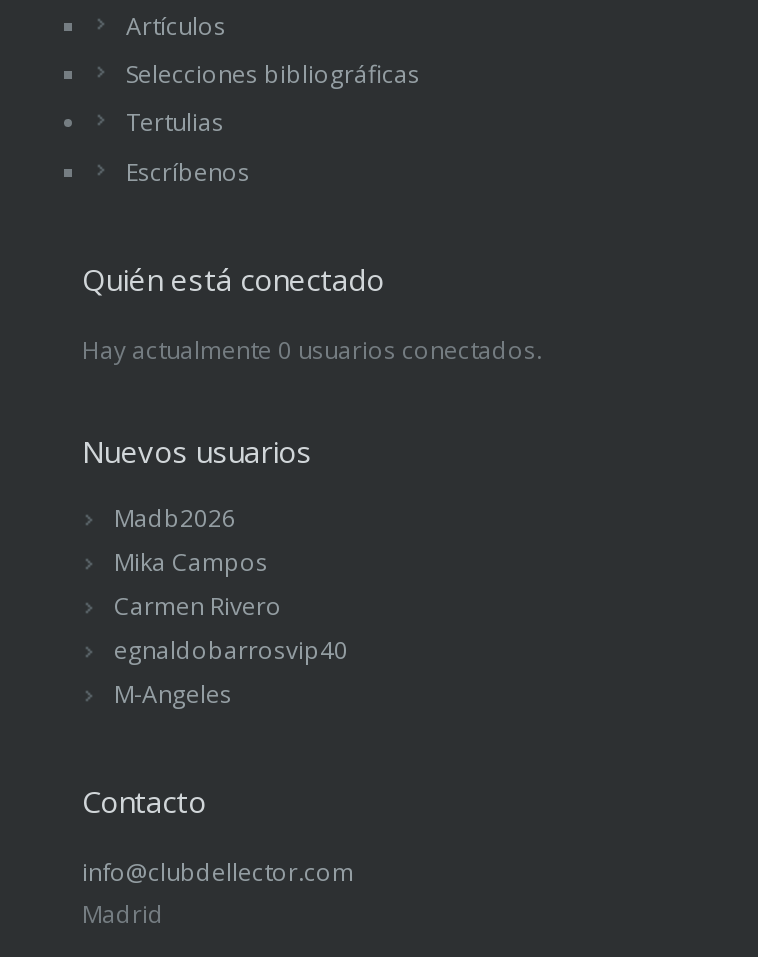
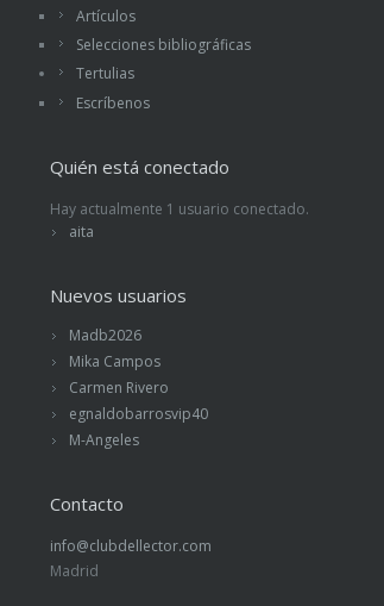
- Hay actualmente 0 usuarios conectados.
+ Hay actualmente 1 usuario conectado.
+ aita
